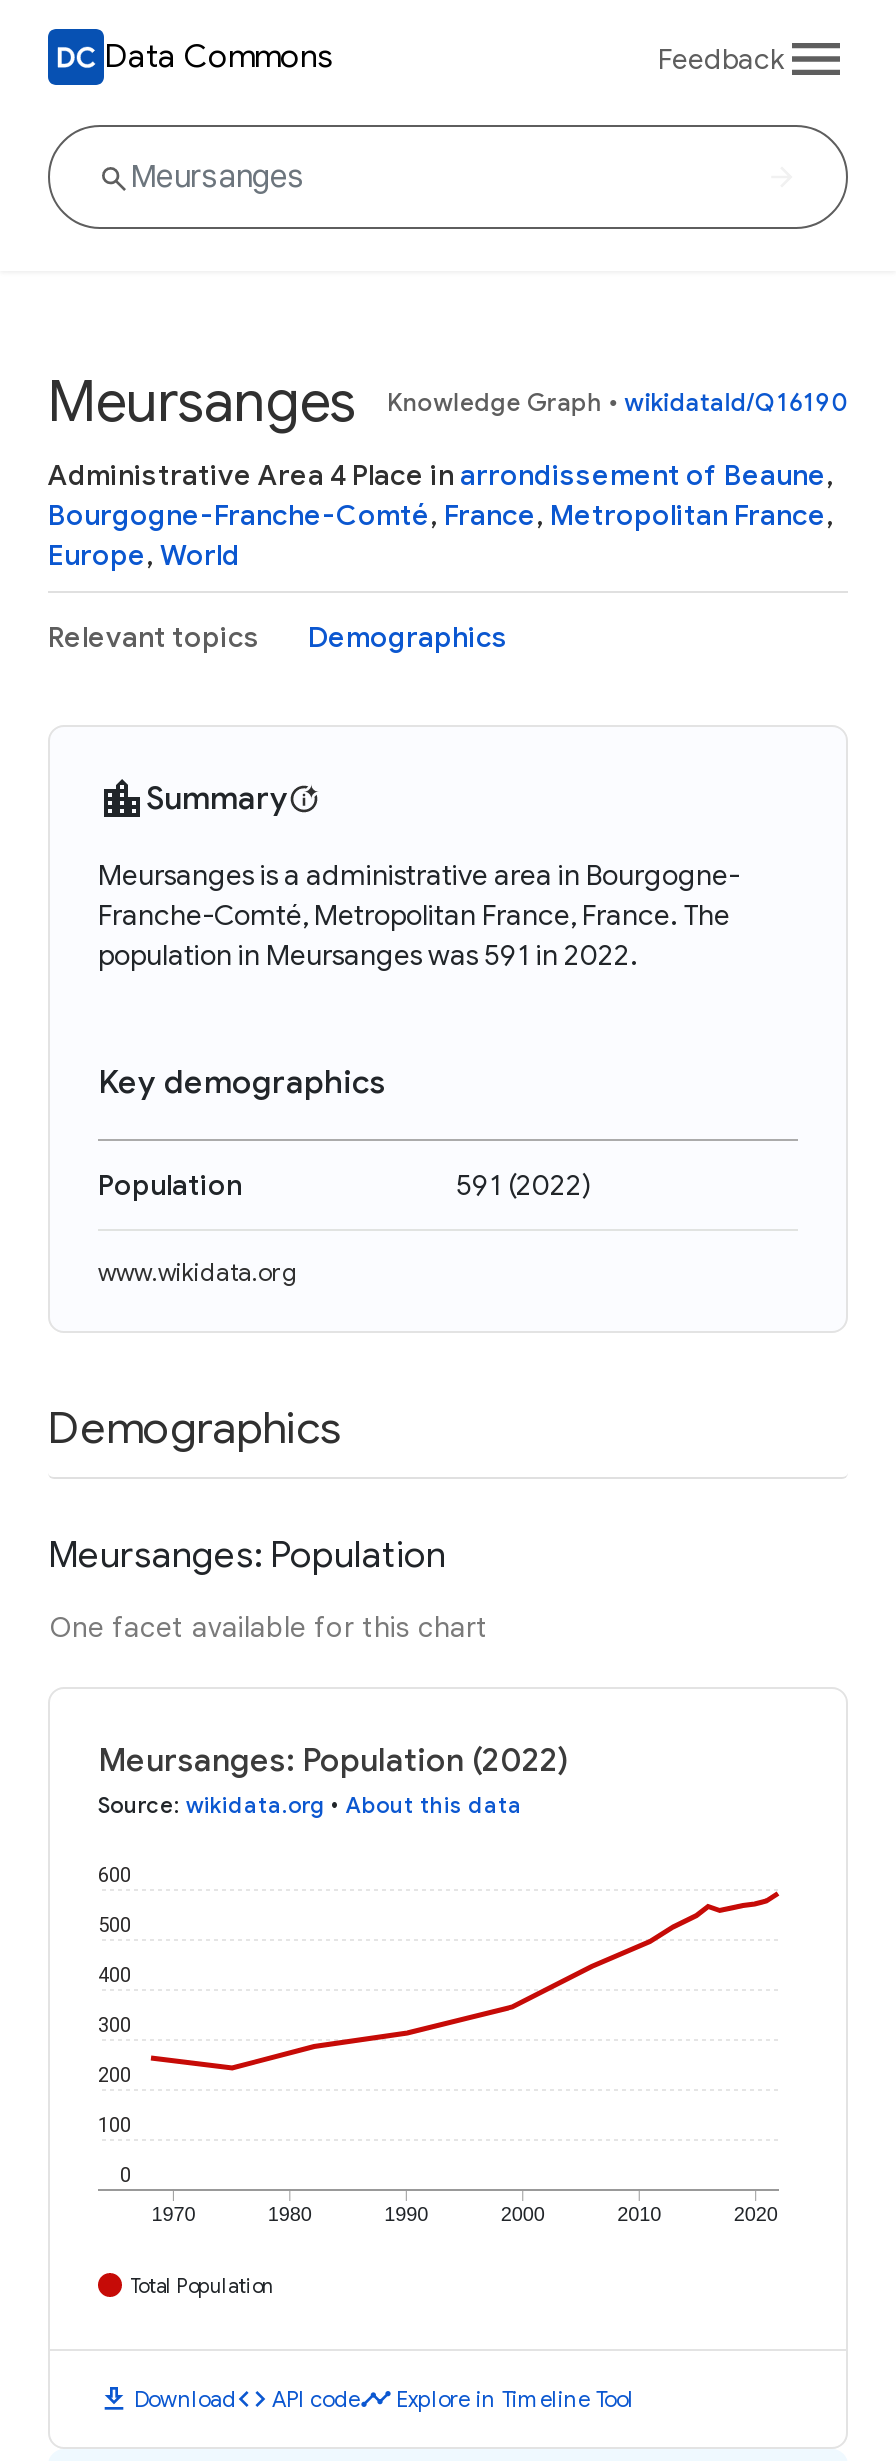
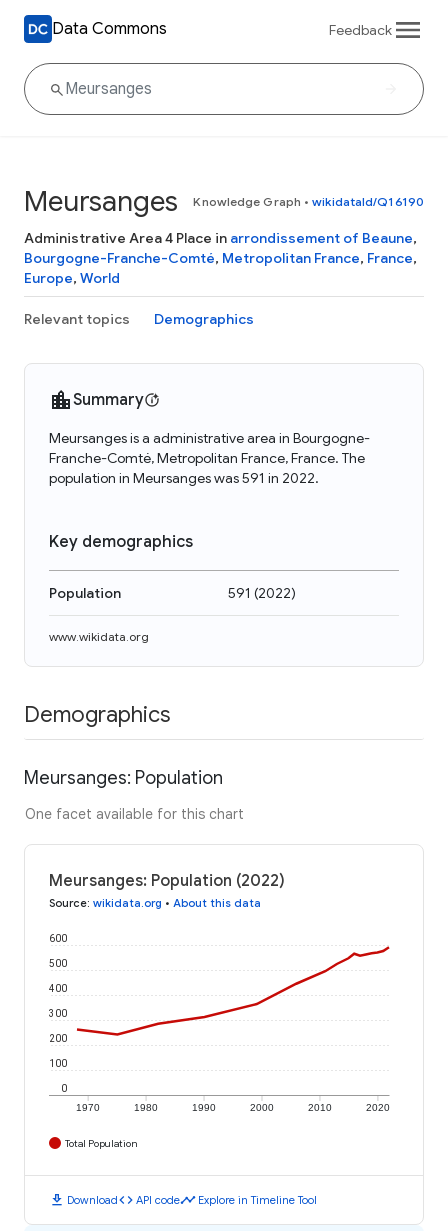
- Bourgogne-Franche-Comté, France, Metropolitan France,
+ Bourgogne-Franche-Comté, Metropolitan France, France,
